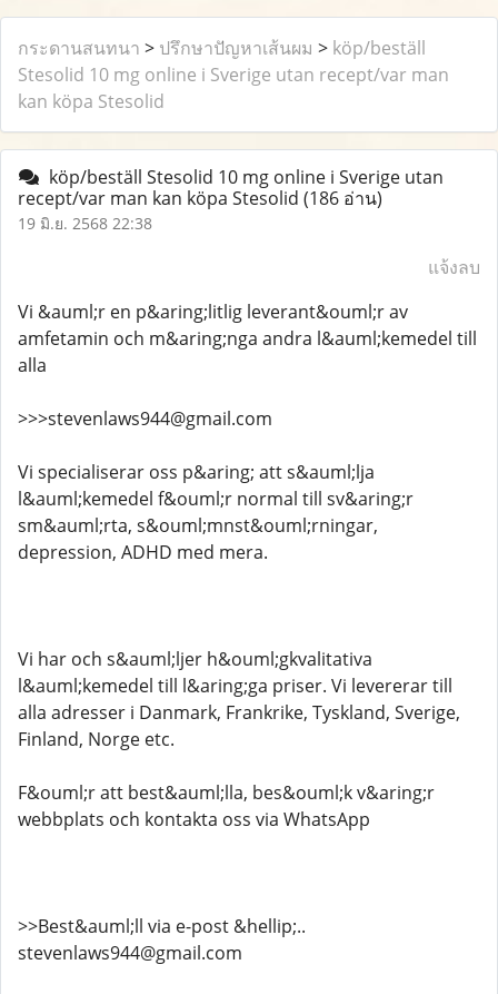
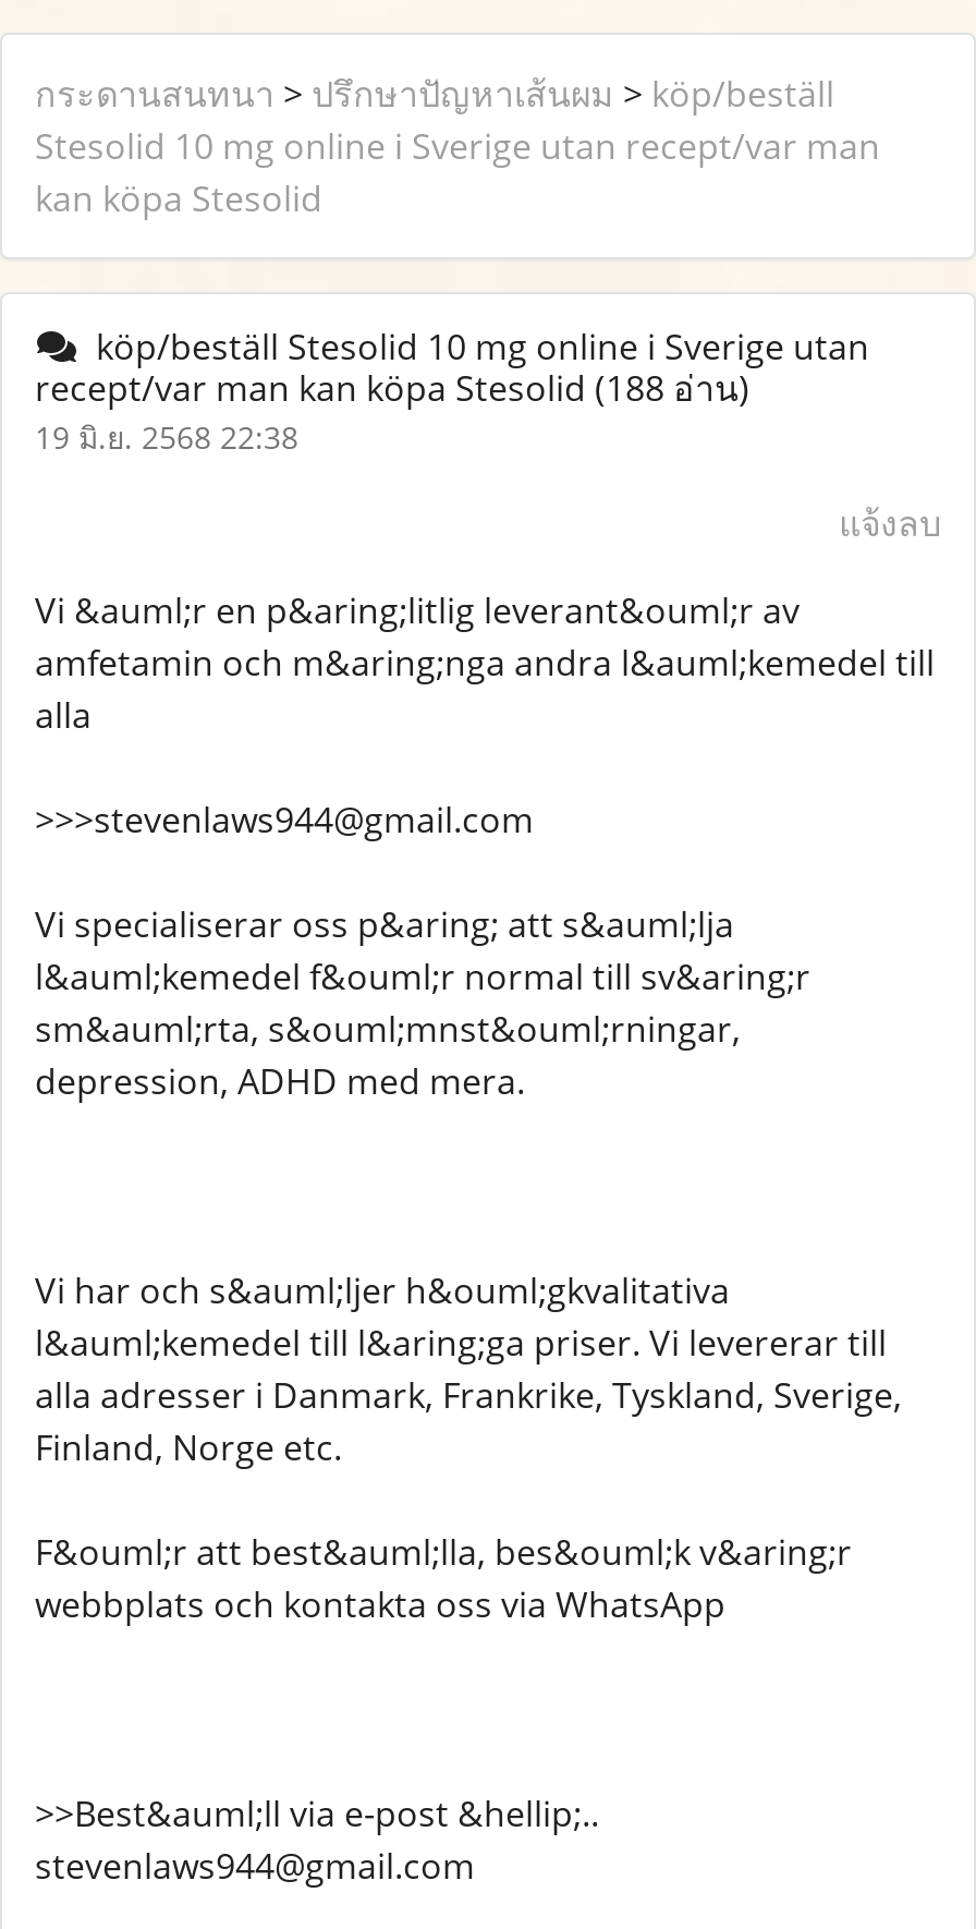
- recept/var man kan köpa Stesolid (186 อ่าน)
+ recept/var man kan köpa Stesolid (188 อ่าน)
